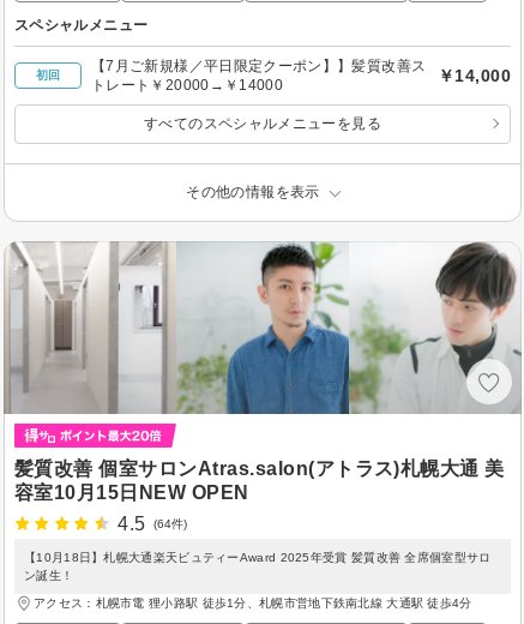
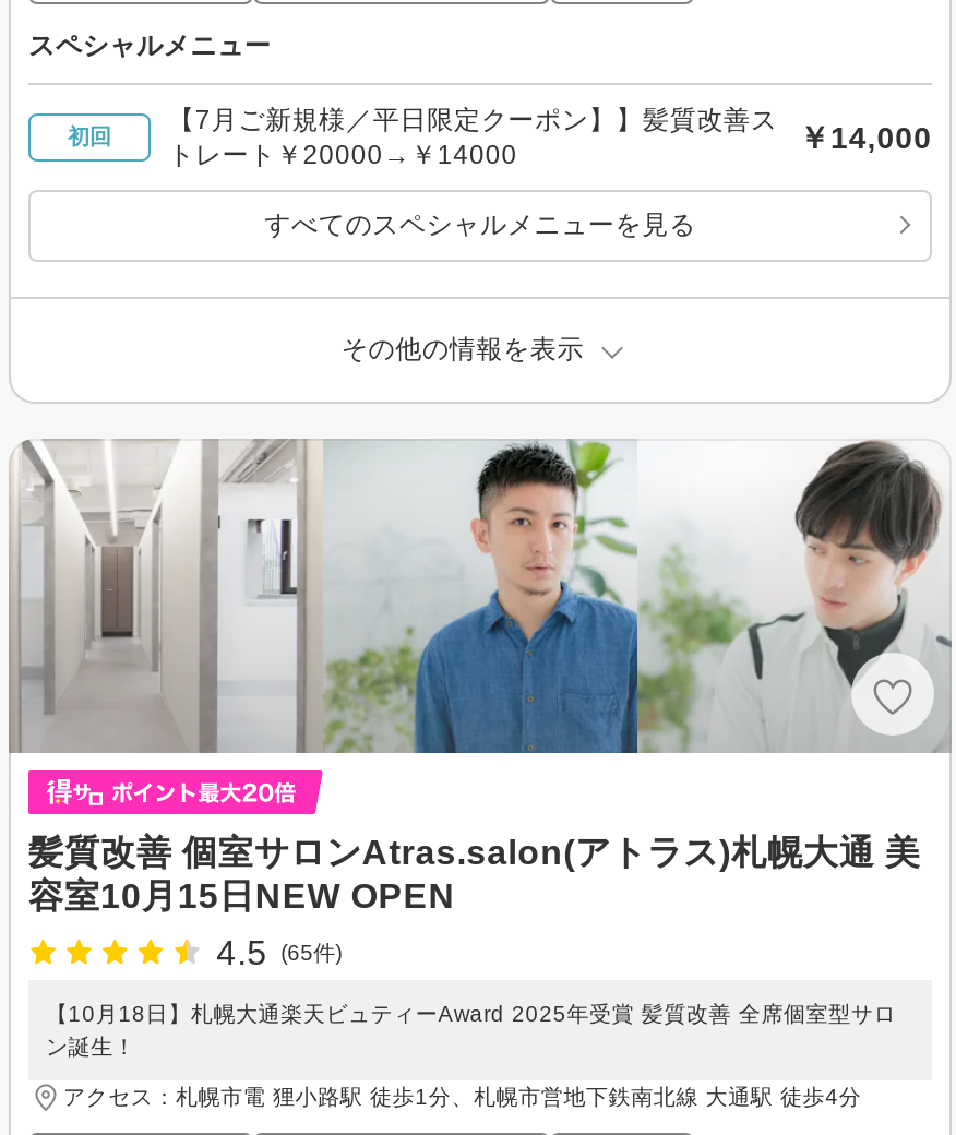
- 4.5 (64件)
+ 4.5 (65件)
